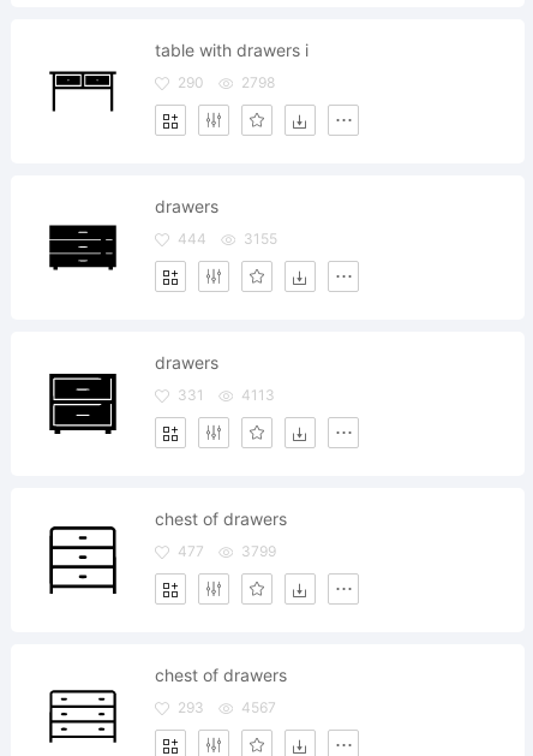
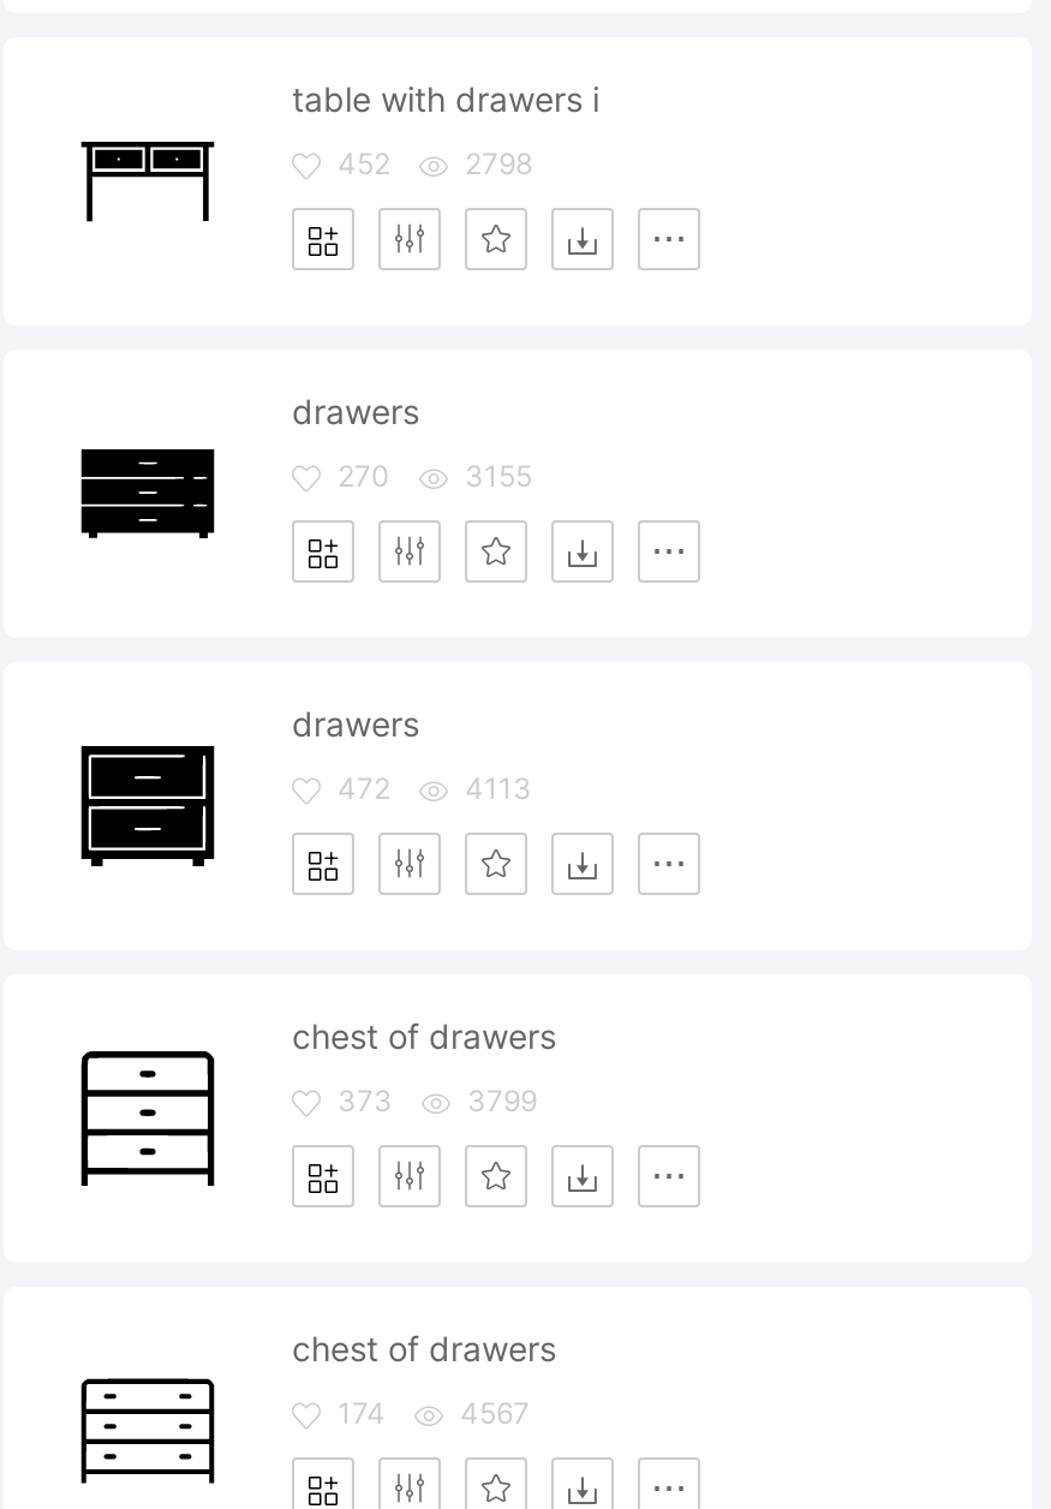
- 290
+ 452

- 444
+ 270

- 331
+ 472

- 477
+ 373

- 293
+ 174
